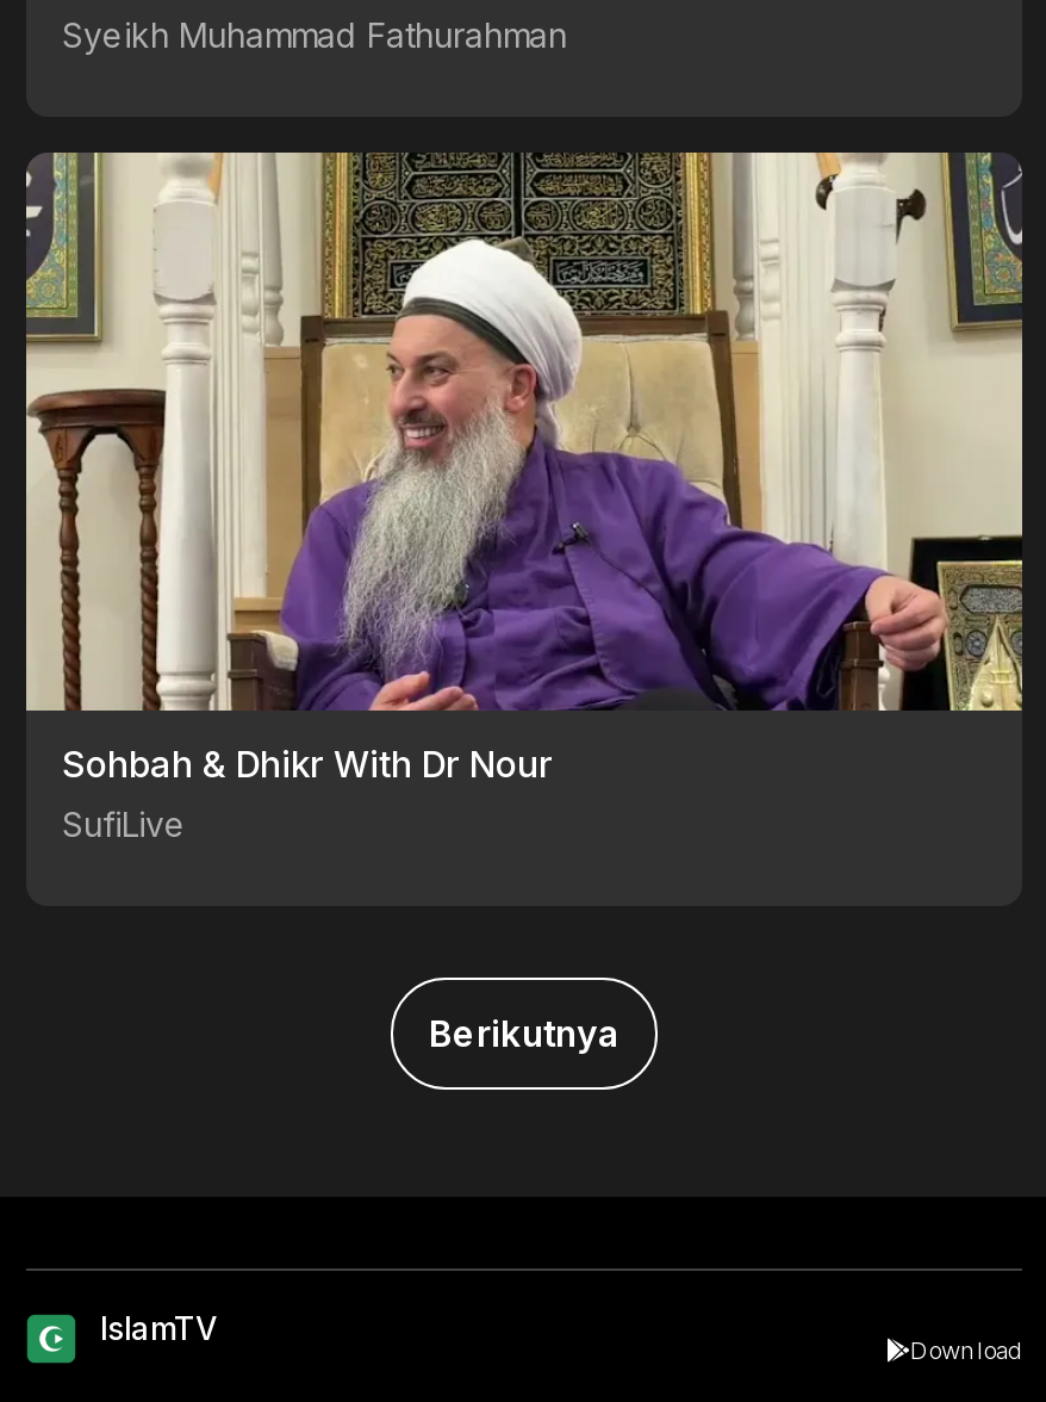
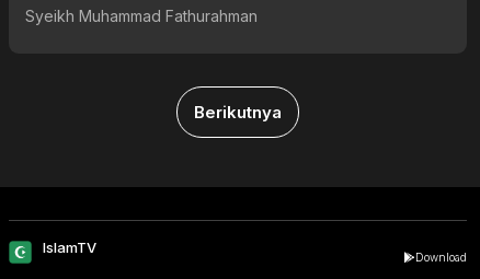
- [image]
- Sohbah & Dhikr With Dr Nour
- SufiLive
